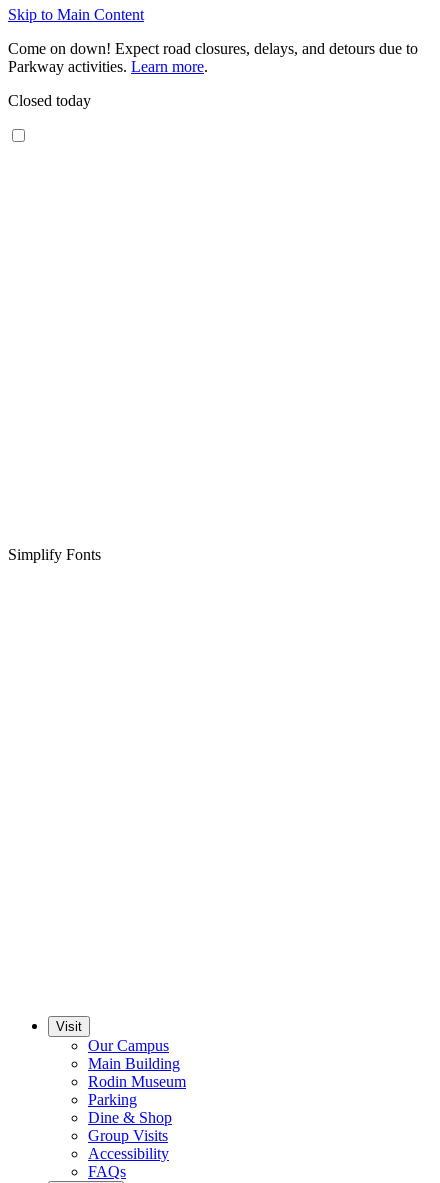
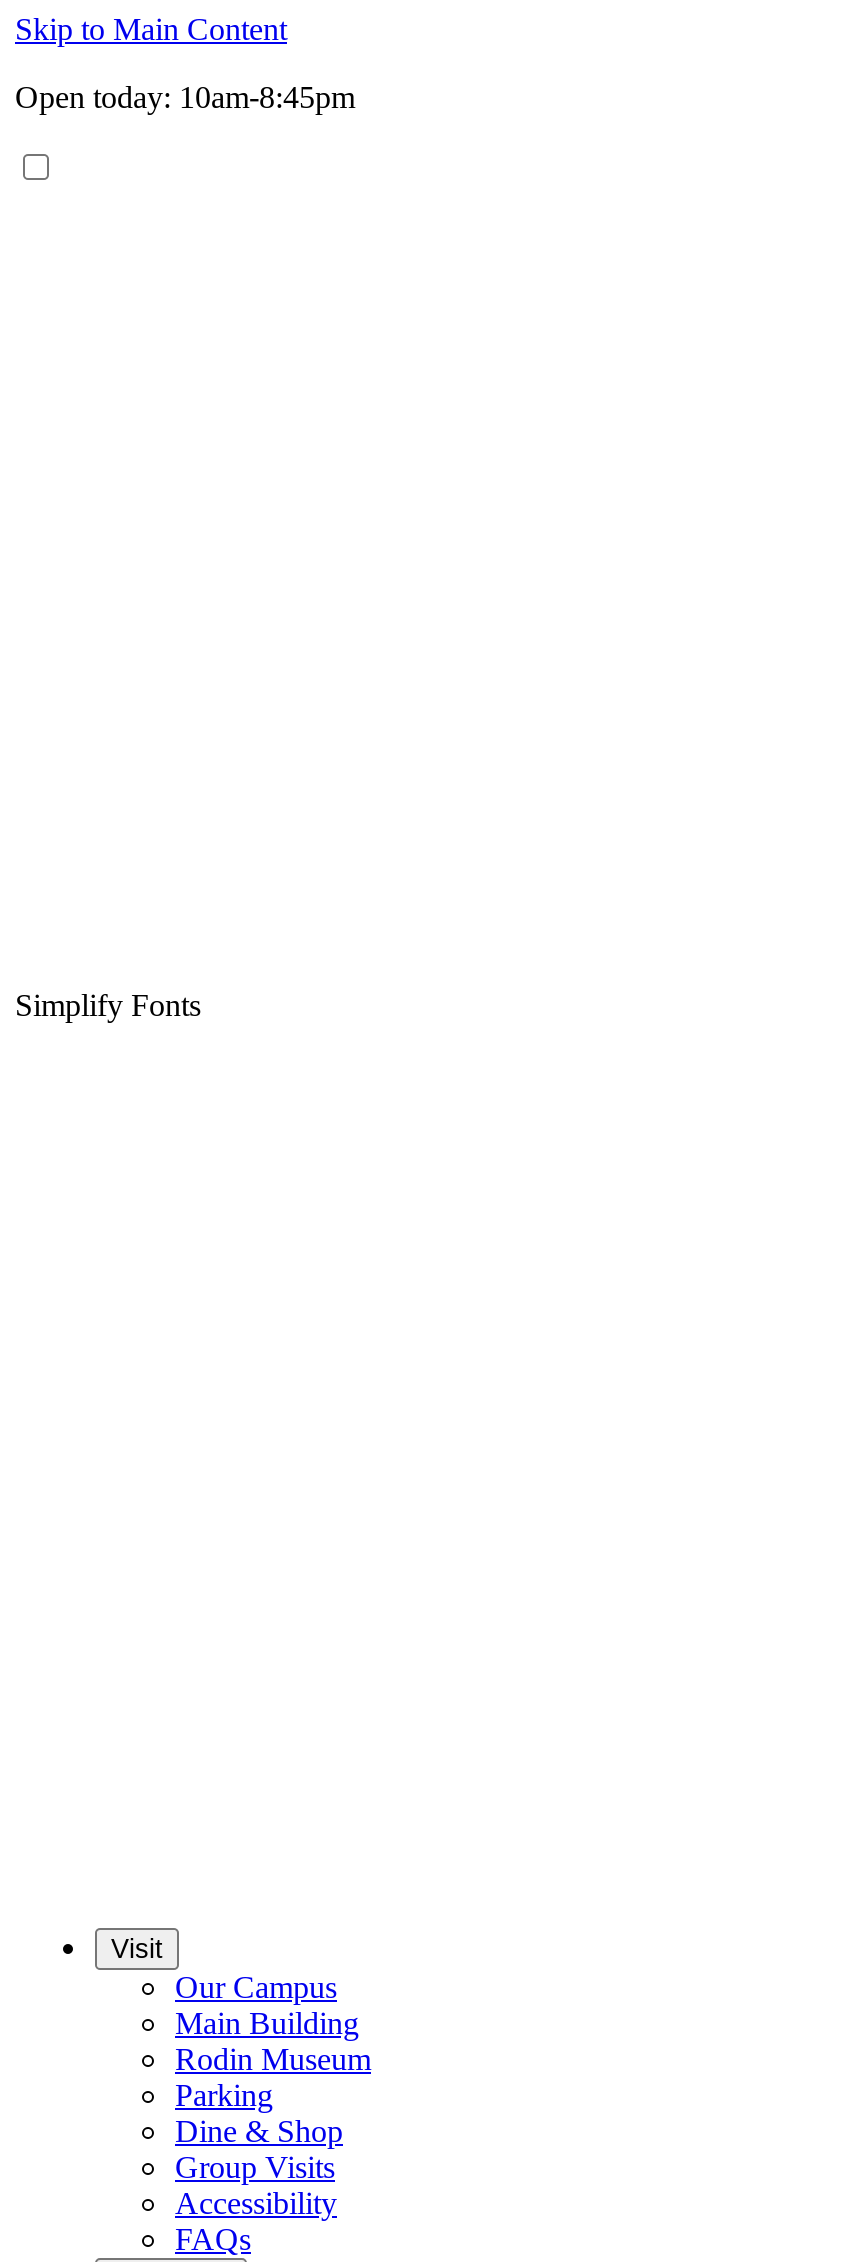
- Come on down! Expect road closures, delays, and detours due to
- Parkway activities. Learn more.
- Closed today
+ Open today: 10am-8:45pm
